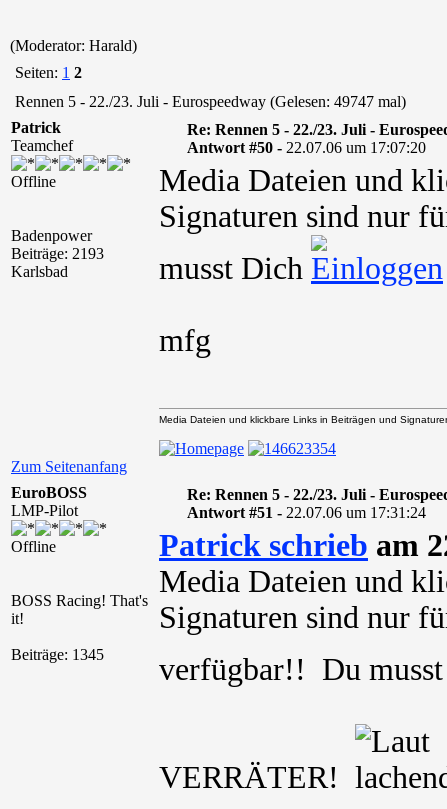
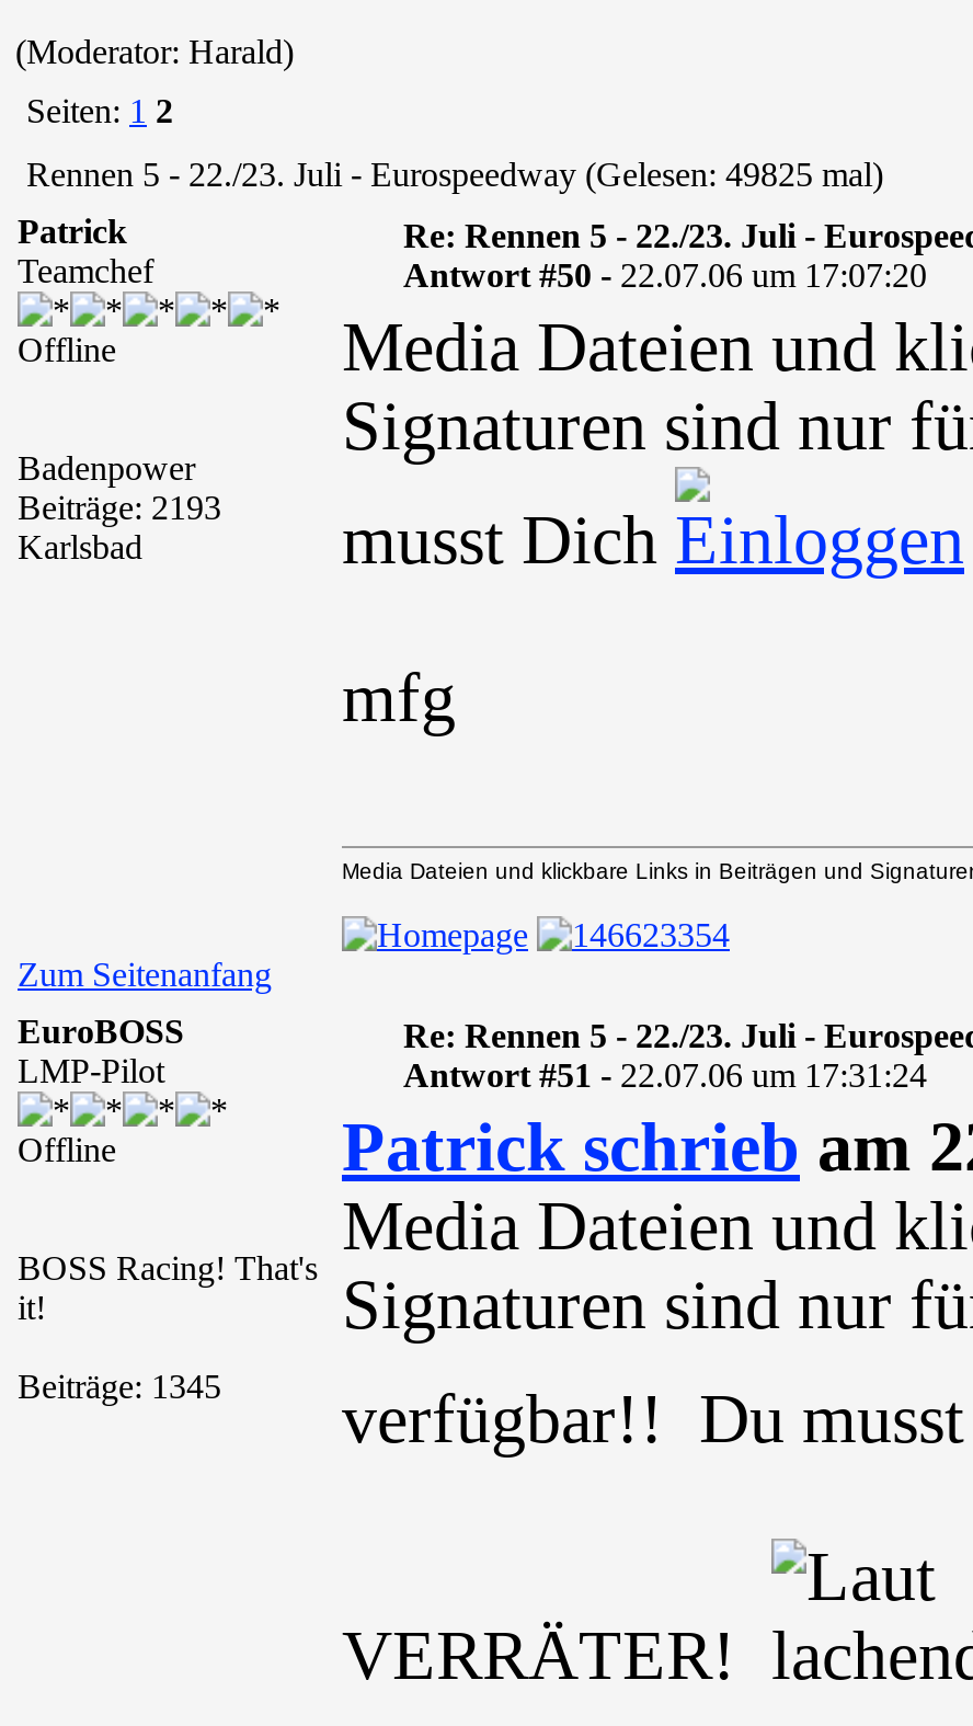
- Rennen 5 - 22./23. Juli - Eurospeedway (Gelesen: 49747 mal)
+ Rennen 5 - 22./23. Juli - Eurospeedway (Gelesen: 49825 mal)
